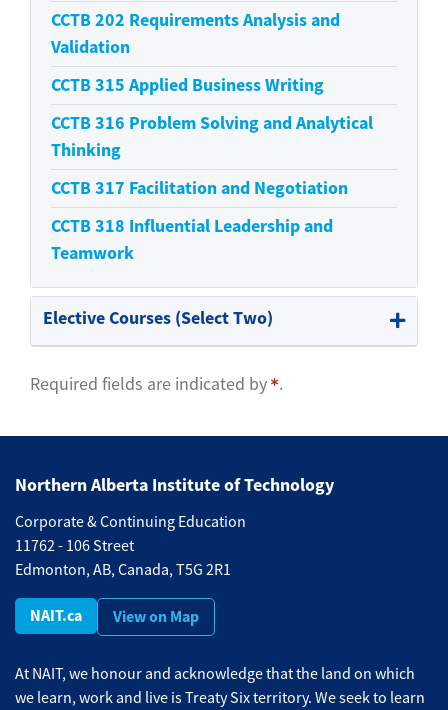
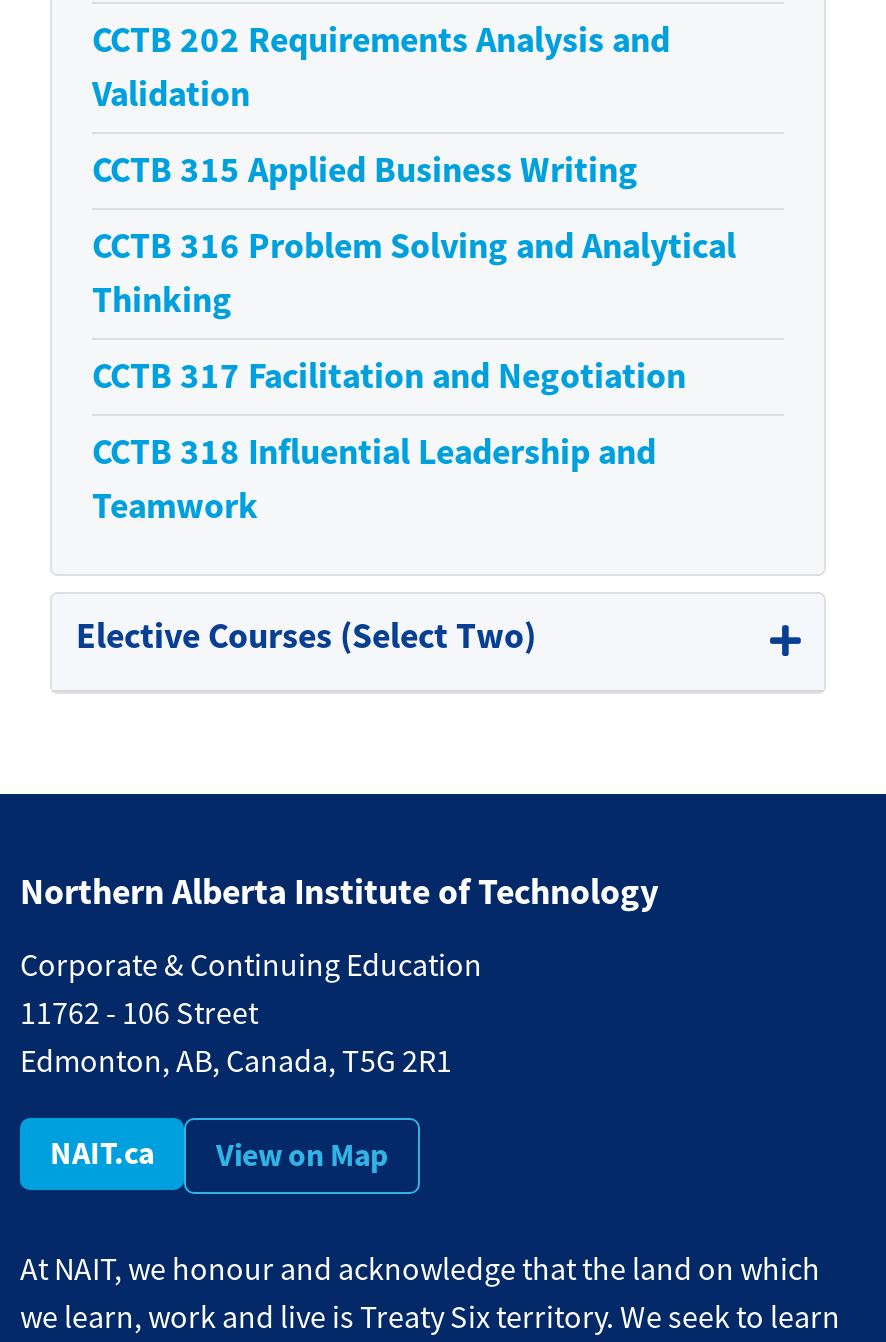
- Required fields are indicated by .
